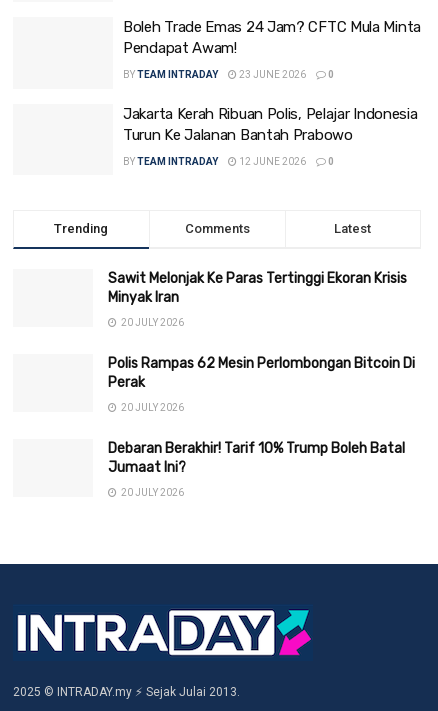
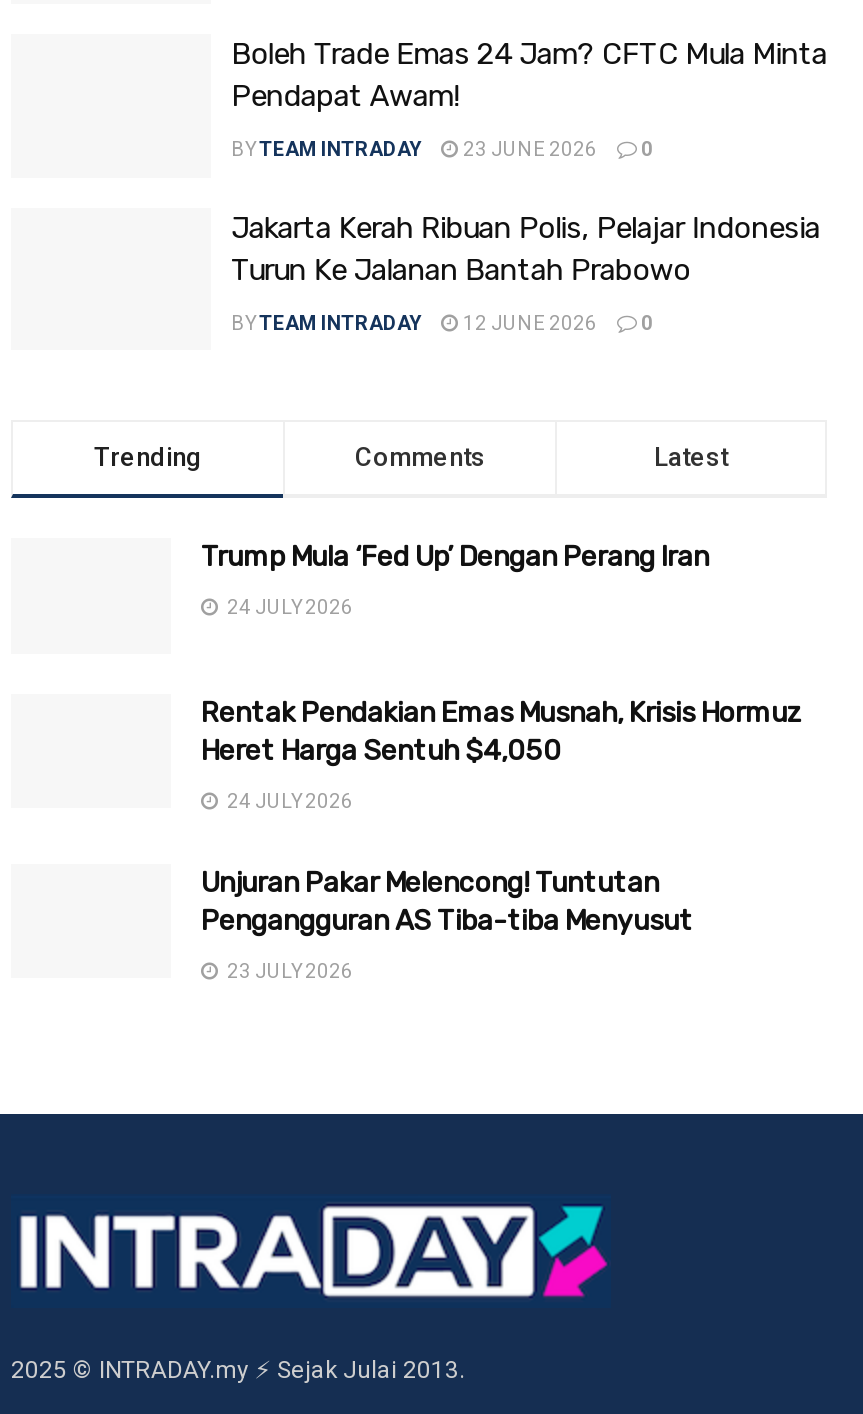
- Sawit Melonjak Ke Paras Tertinggi Ekoran Krisis
- Minyak Iran
+ Trump Mula ‘Fed Up’ Dengan Perang Iran

- 20 JULY 2026
+ 24 JULY 2026

- Polis Rampas 62 Mesin Perlombongan Bitcoin Di
- Perak
+ Rentak Pendakian Emas Musnah, Krisis Hormuz
+ Heret Harga Sentuh $4,050

- 20 JULY 2026
+ 24 JULY 2026

- Debaran Berakhir! Tarif 10% Trump Boleh Batal
- Jumaat Ini?
+ Unjuran Pakar Melencong! Tuntutan
+ Pengangguran AS Tiba-tiba Menyusut

- 20 JULY 2026
+ 23 JULY 2026
